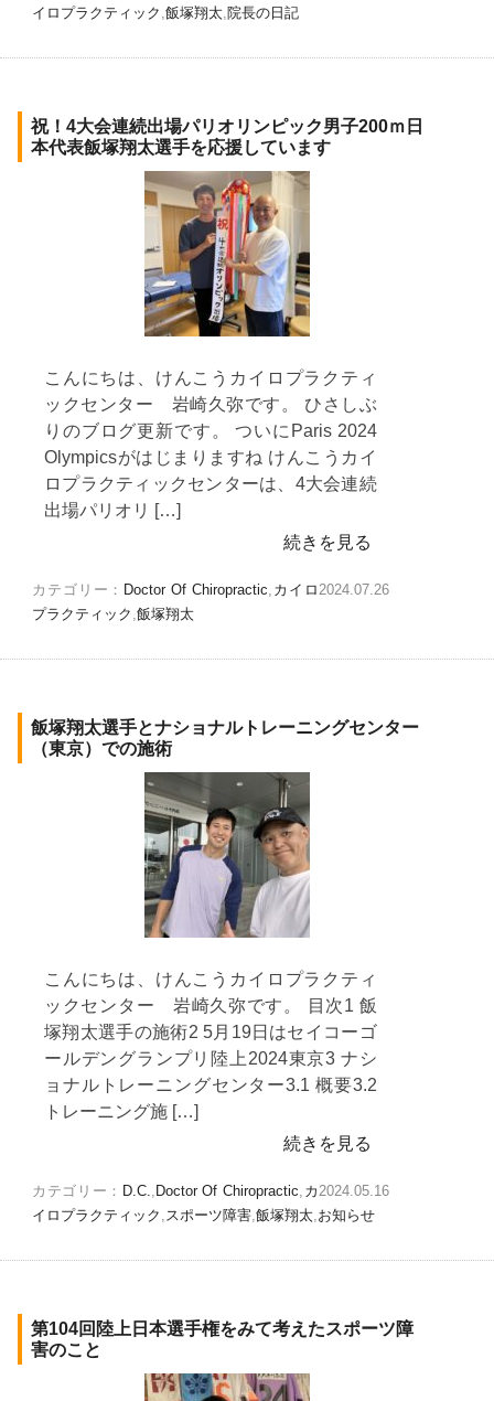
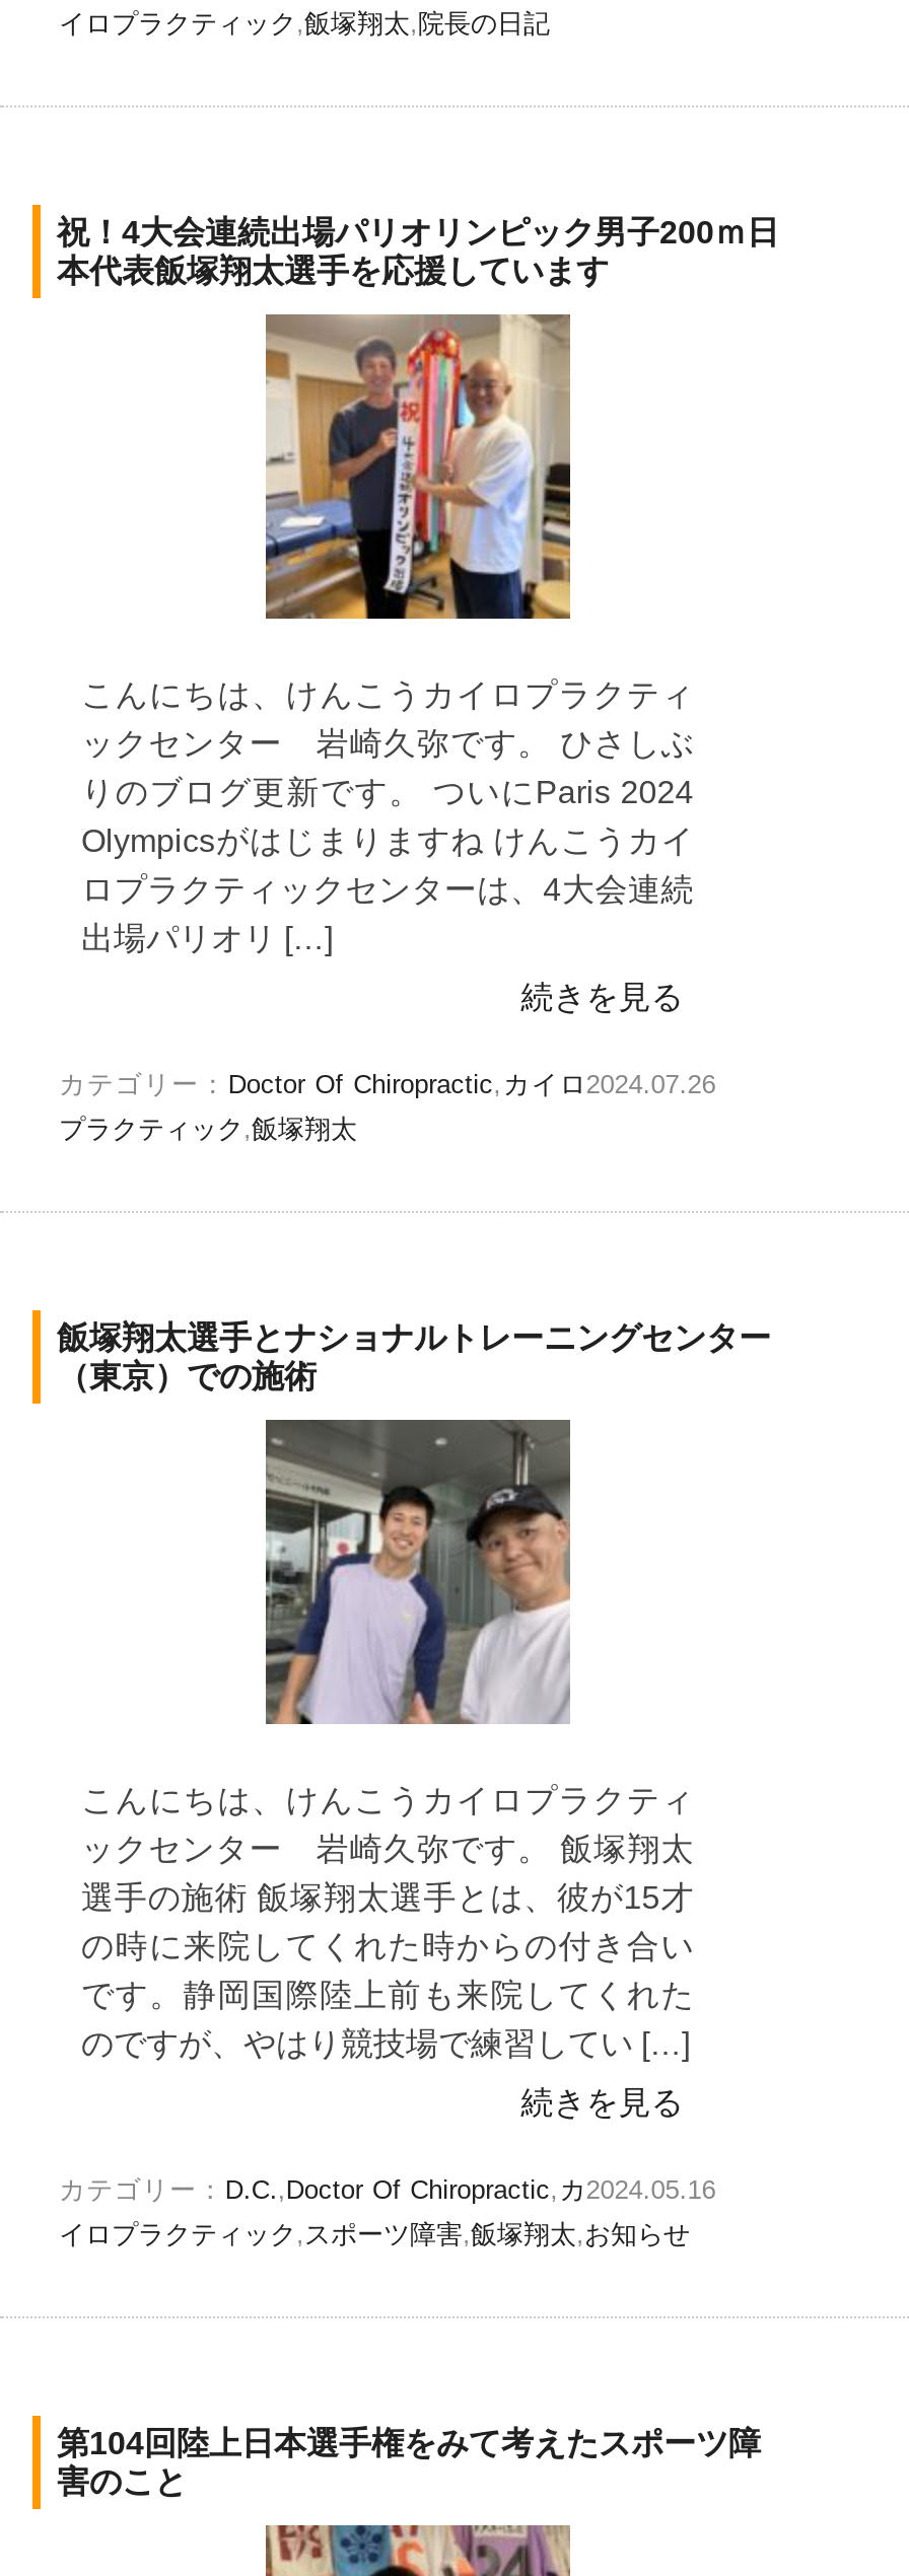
- ックセンター 岩崎久弥です。 目次1 飯
- 塚翔太選手の施術2 5月19日はセイコーゴ
- ールデングランプリ陸上2024東京3 ナシ
- ョナルトレーニングセンター3.1 概要3.2
- トレーニング施 […]
+ ックセンター 岩崎久弥です。 飯塚翔太
+ 選手の施術 飯塚翔太選手とは、彼が15才
+ の時に来院してくれた時からの付き合い
+ です。静岡国際陸上前も来院してくれた
+ のですが、やはり競技場で練習してい […]
